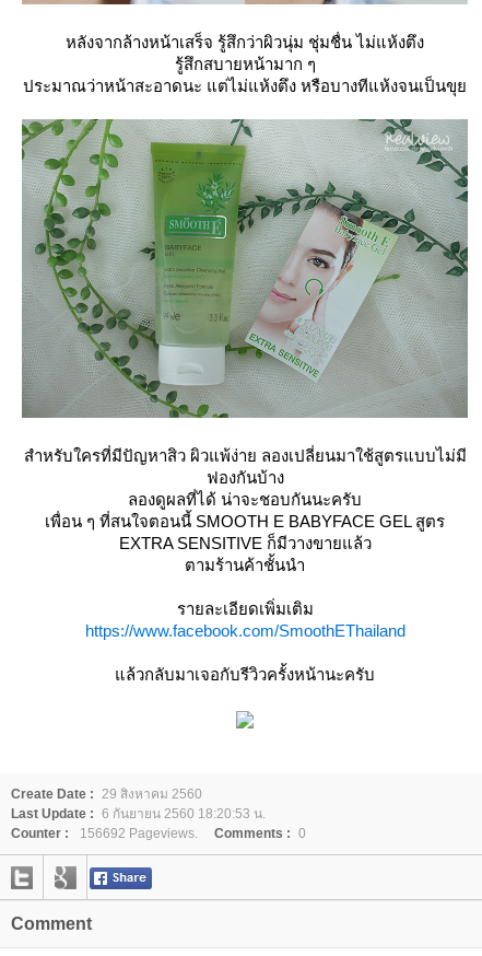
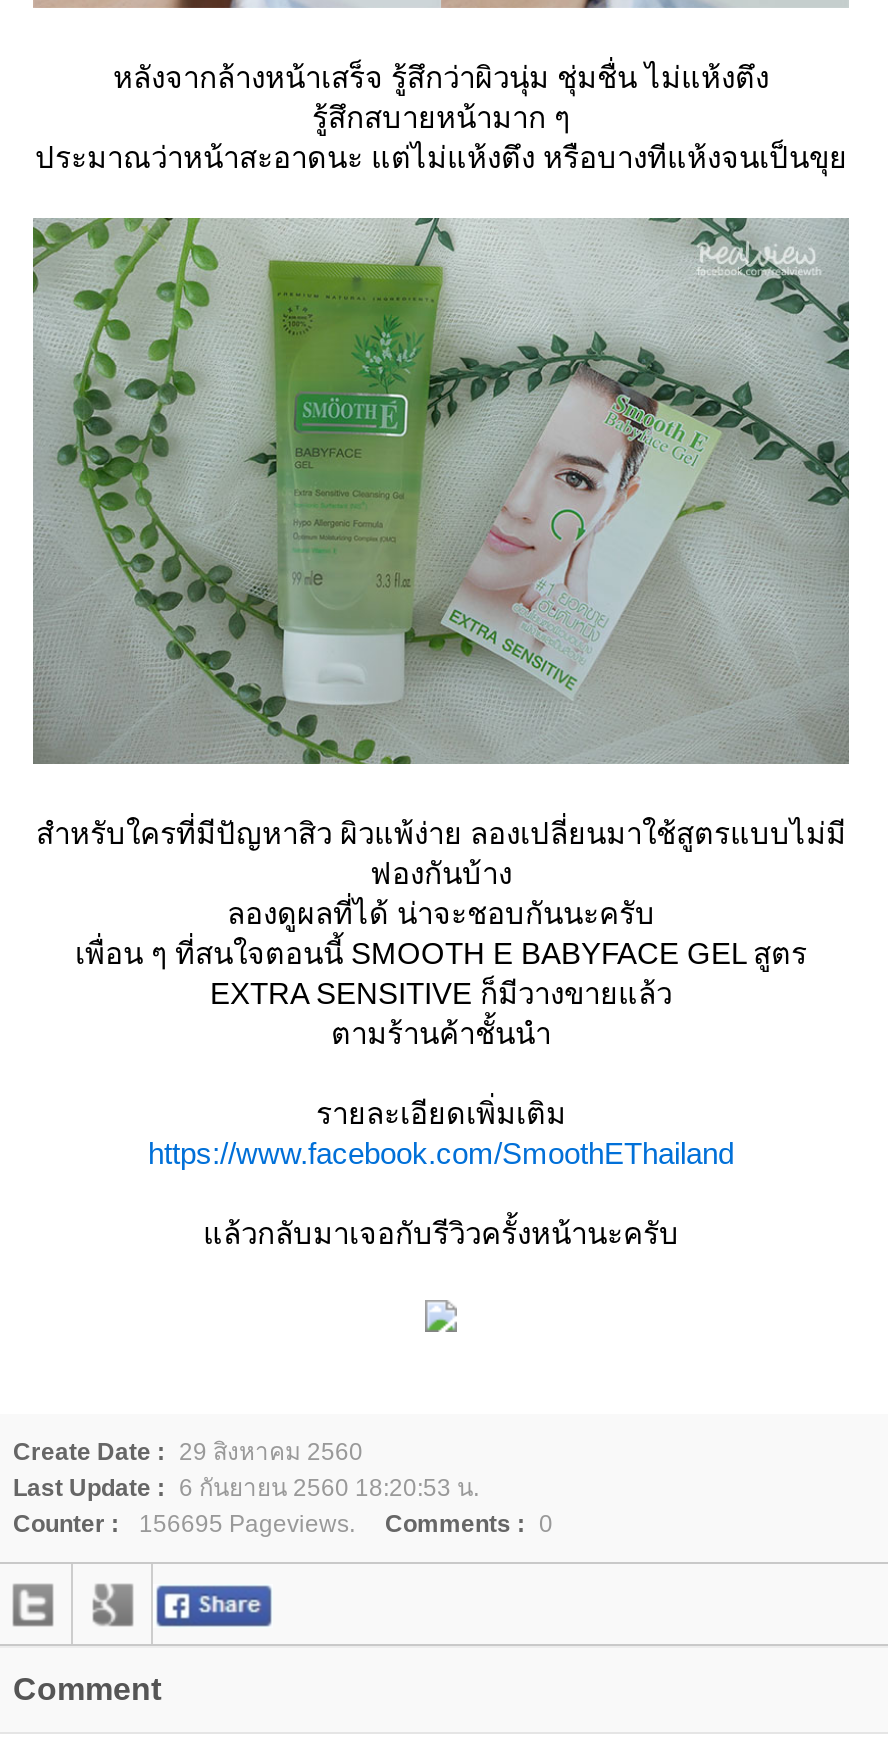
- Counter : 156692 Pageviews.
+ Counter : 156695 Pageviews.
